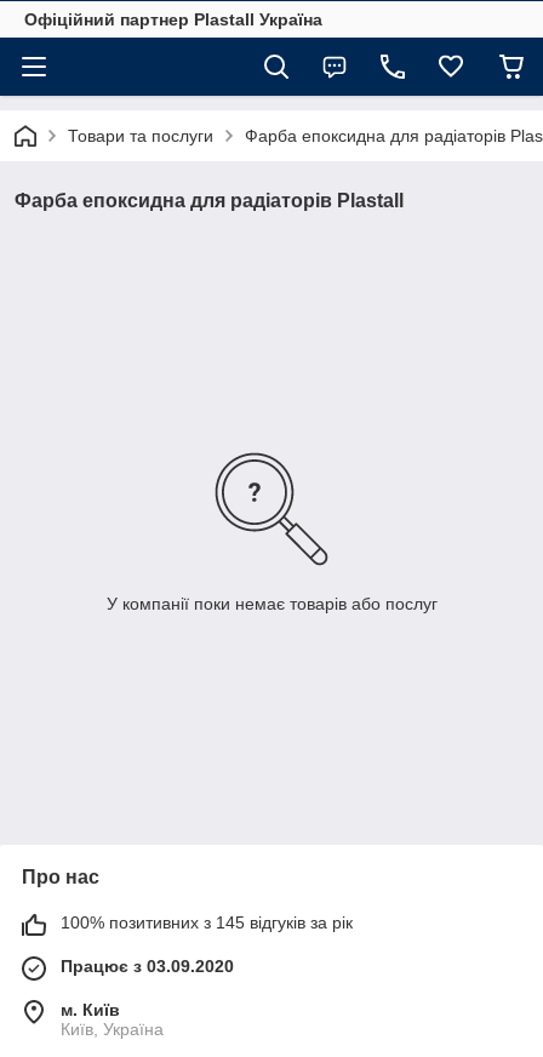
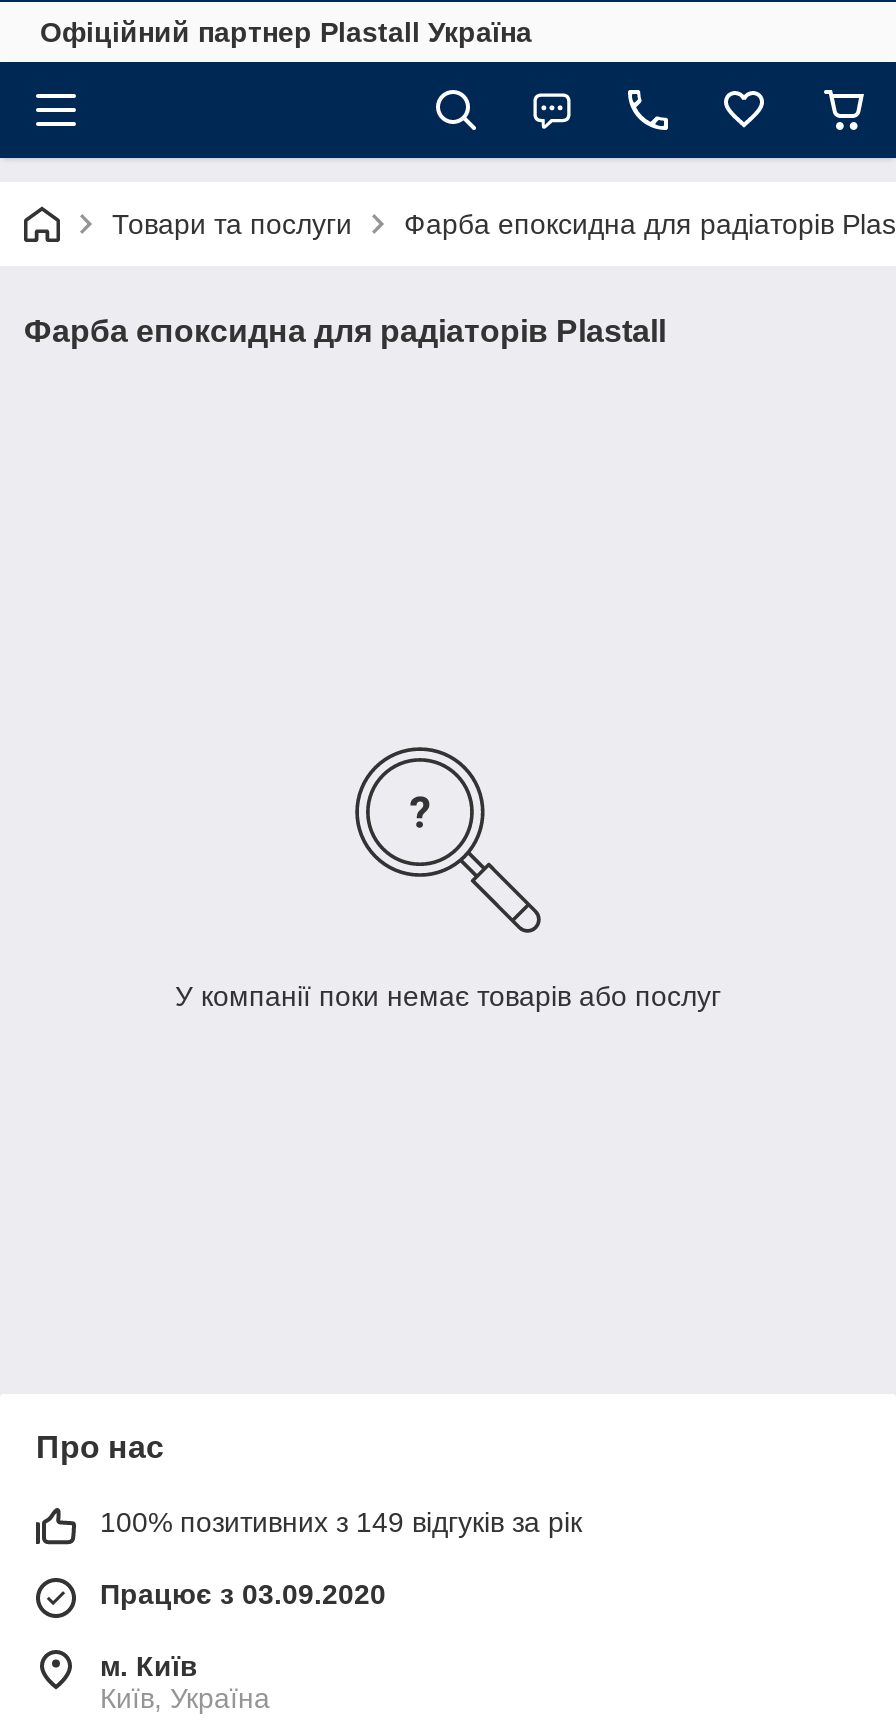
- 100% позитивних з 145 відгуків за рік
+ 100% позитивних з 149 відгуків за рік
